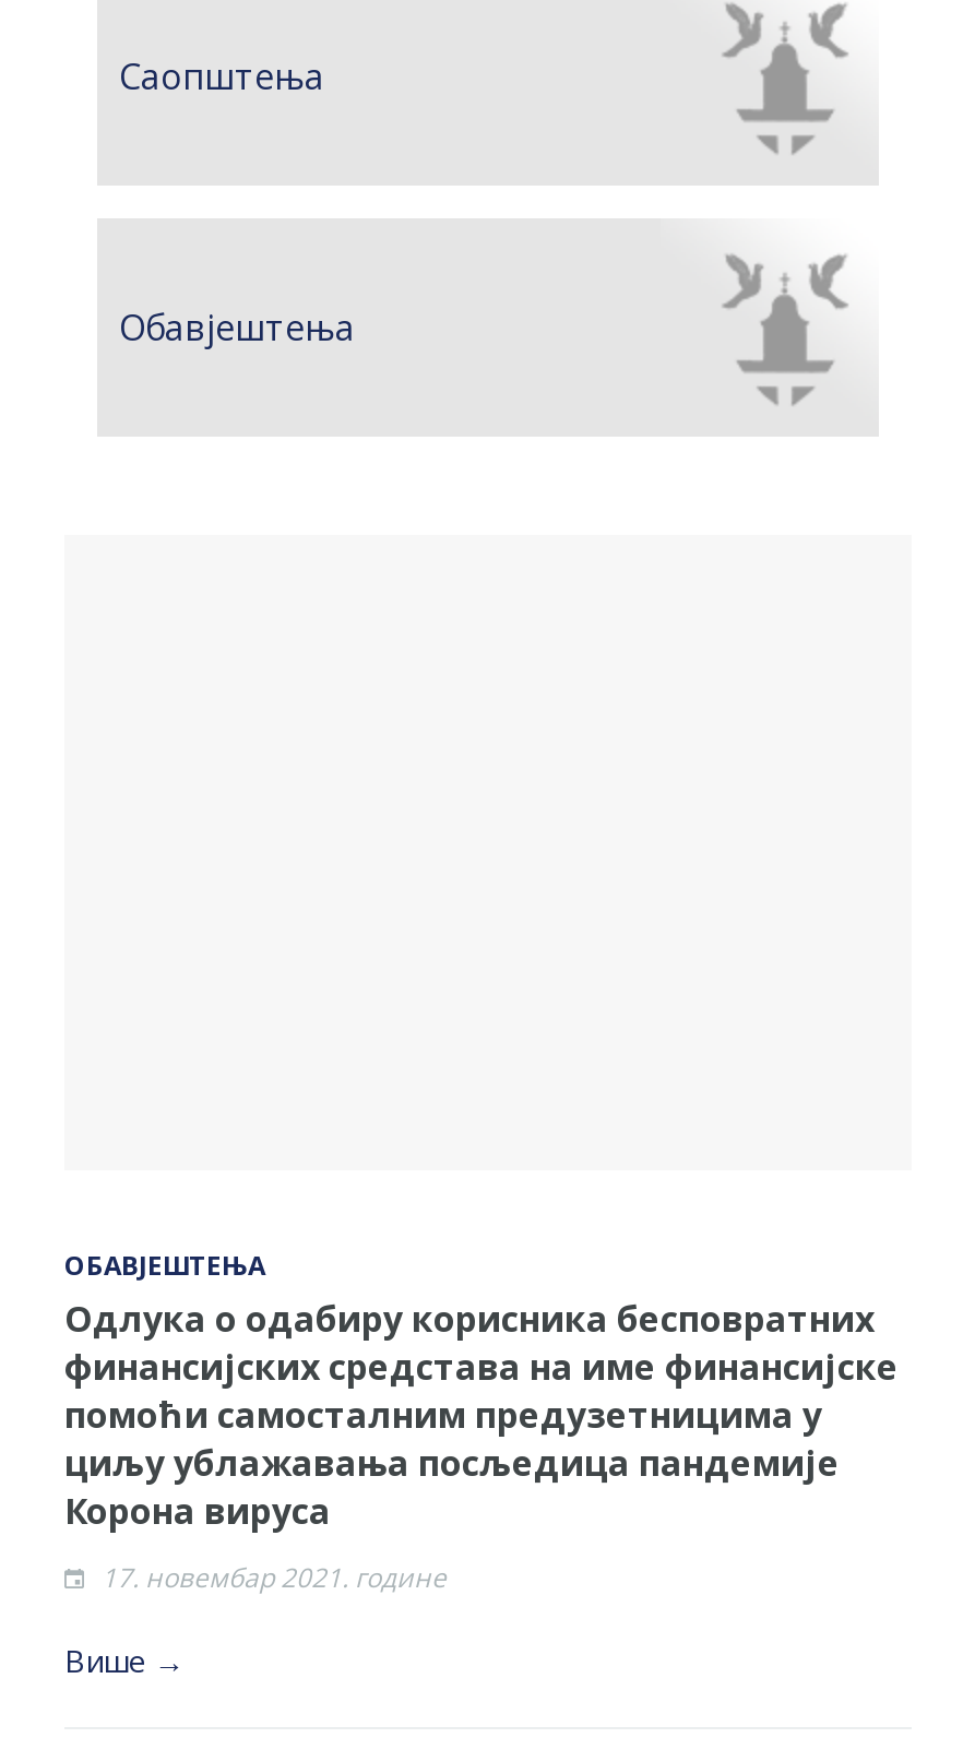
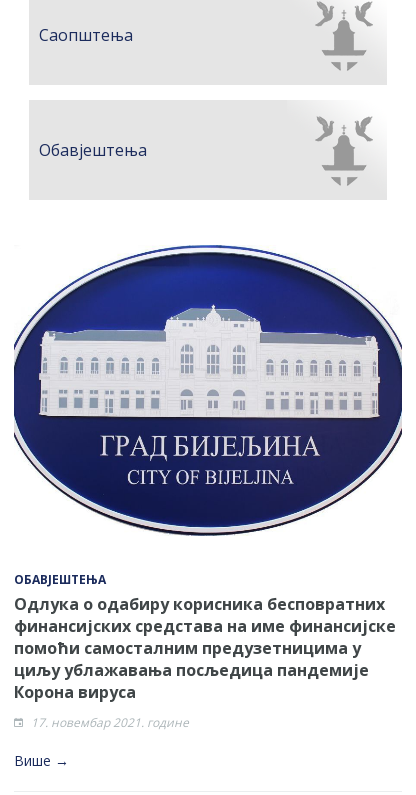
+ [image]
